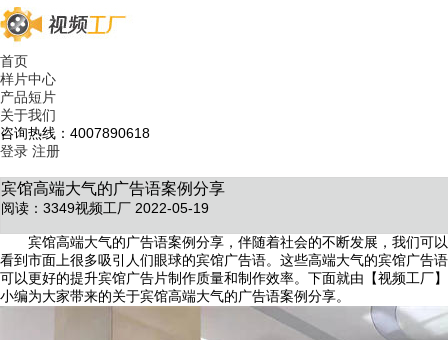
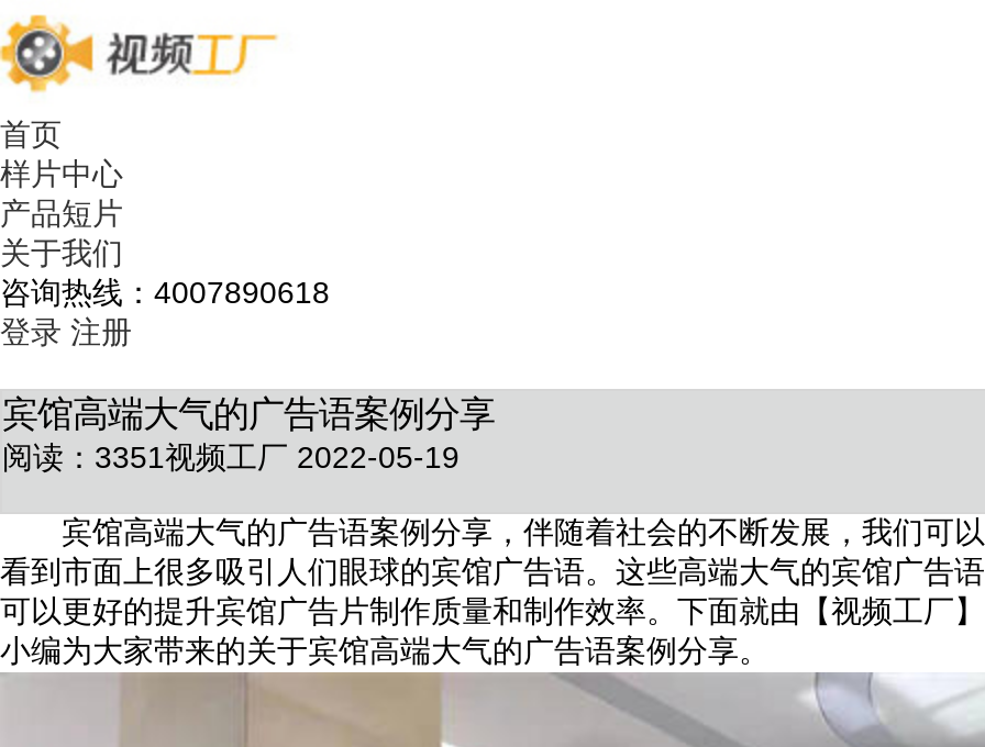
- 阅读：3349视频工厂 2022-05-19
+ 阅读：3351视频工厂 2022-05-19
